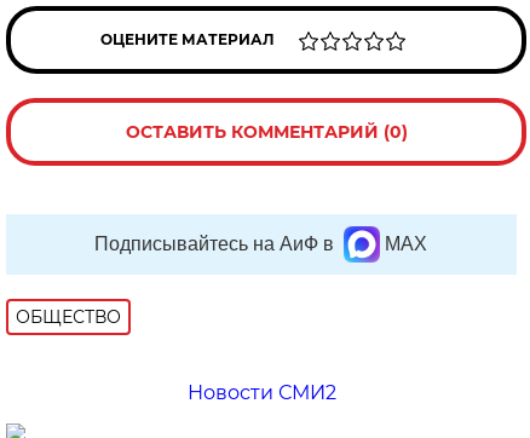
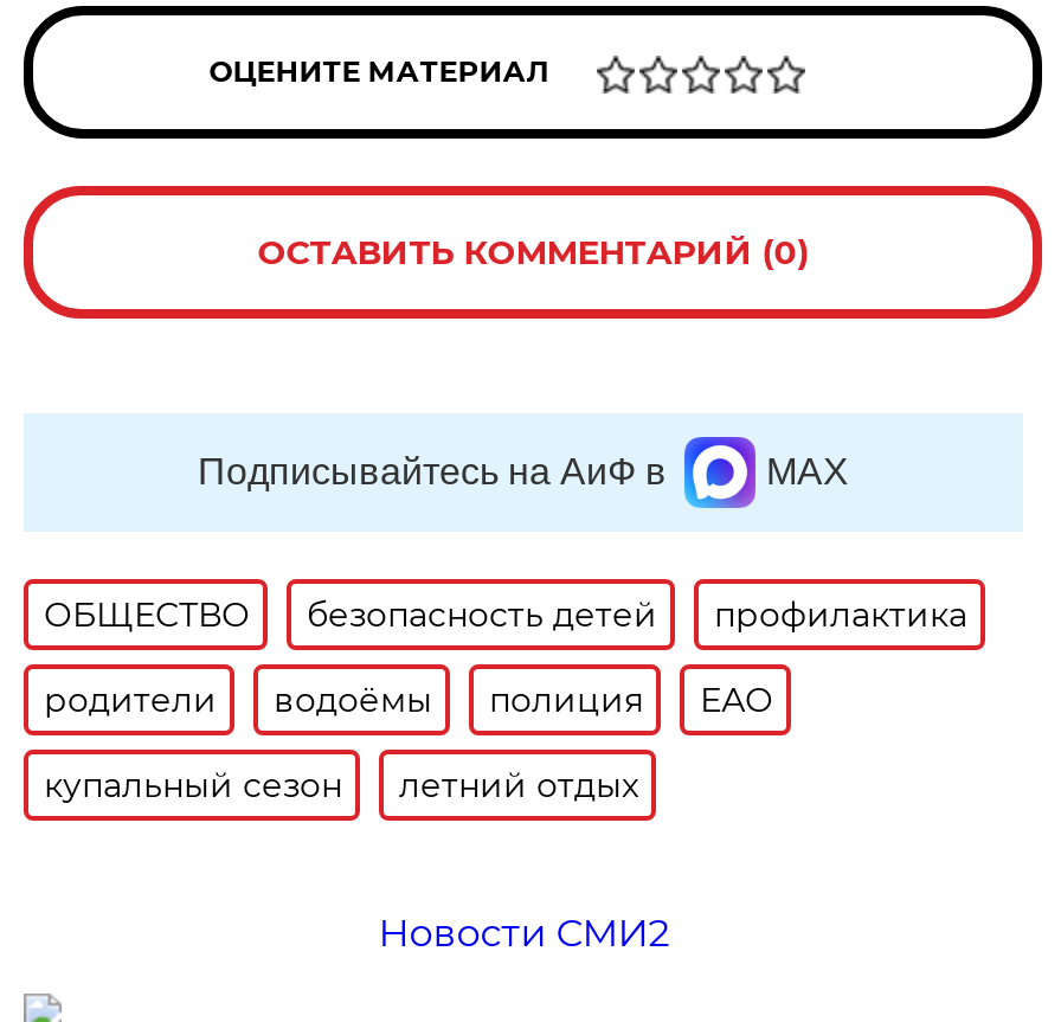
+ безопасность детей
+ профилактика
+ родители
+ водоёмы
+ полиция
+ ЕАО
+ купальный сезон
+ летний отдых
